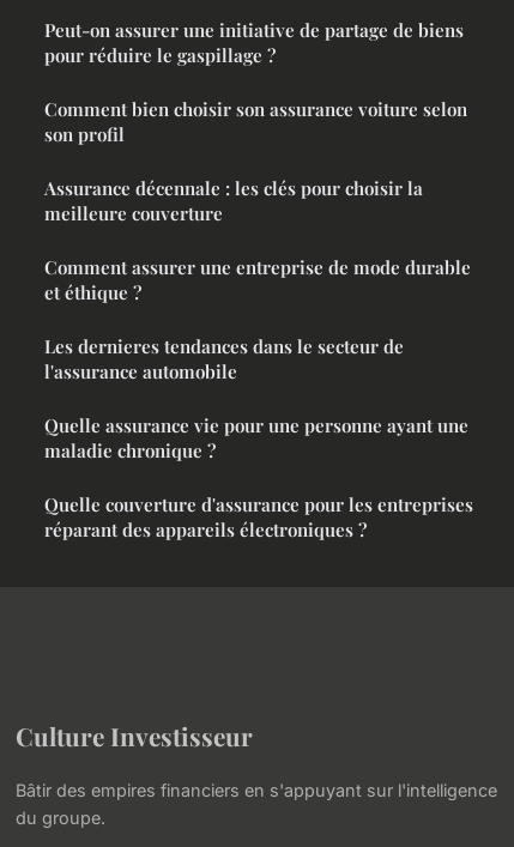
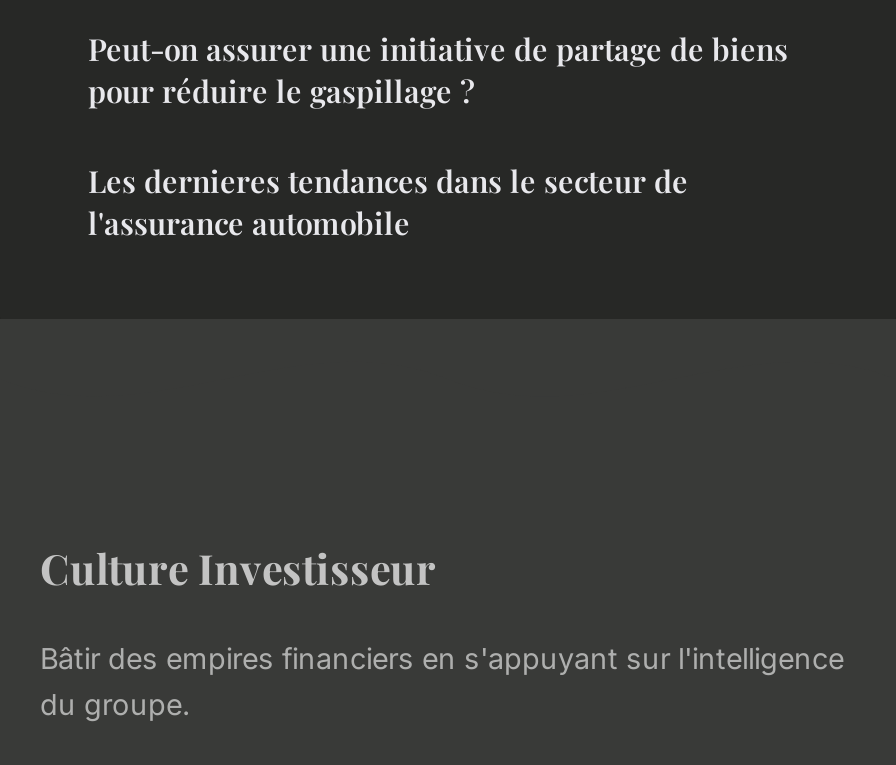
- Comment bien choisir son assurance voiture selon
- son profil
- Assurance décennale : les clés pour choisir la
- meilleure couverture
- Comment assurer une entreprise de mode durable
- et éthique ?

- Quelle assurance vie pour une personne ayant une
- maladie chronique ?
- Quelle couverture d'assurance pour les entreprises
- réparant des appareils électroniques ?
